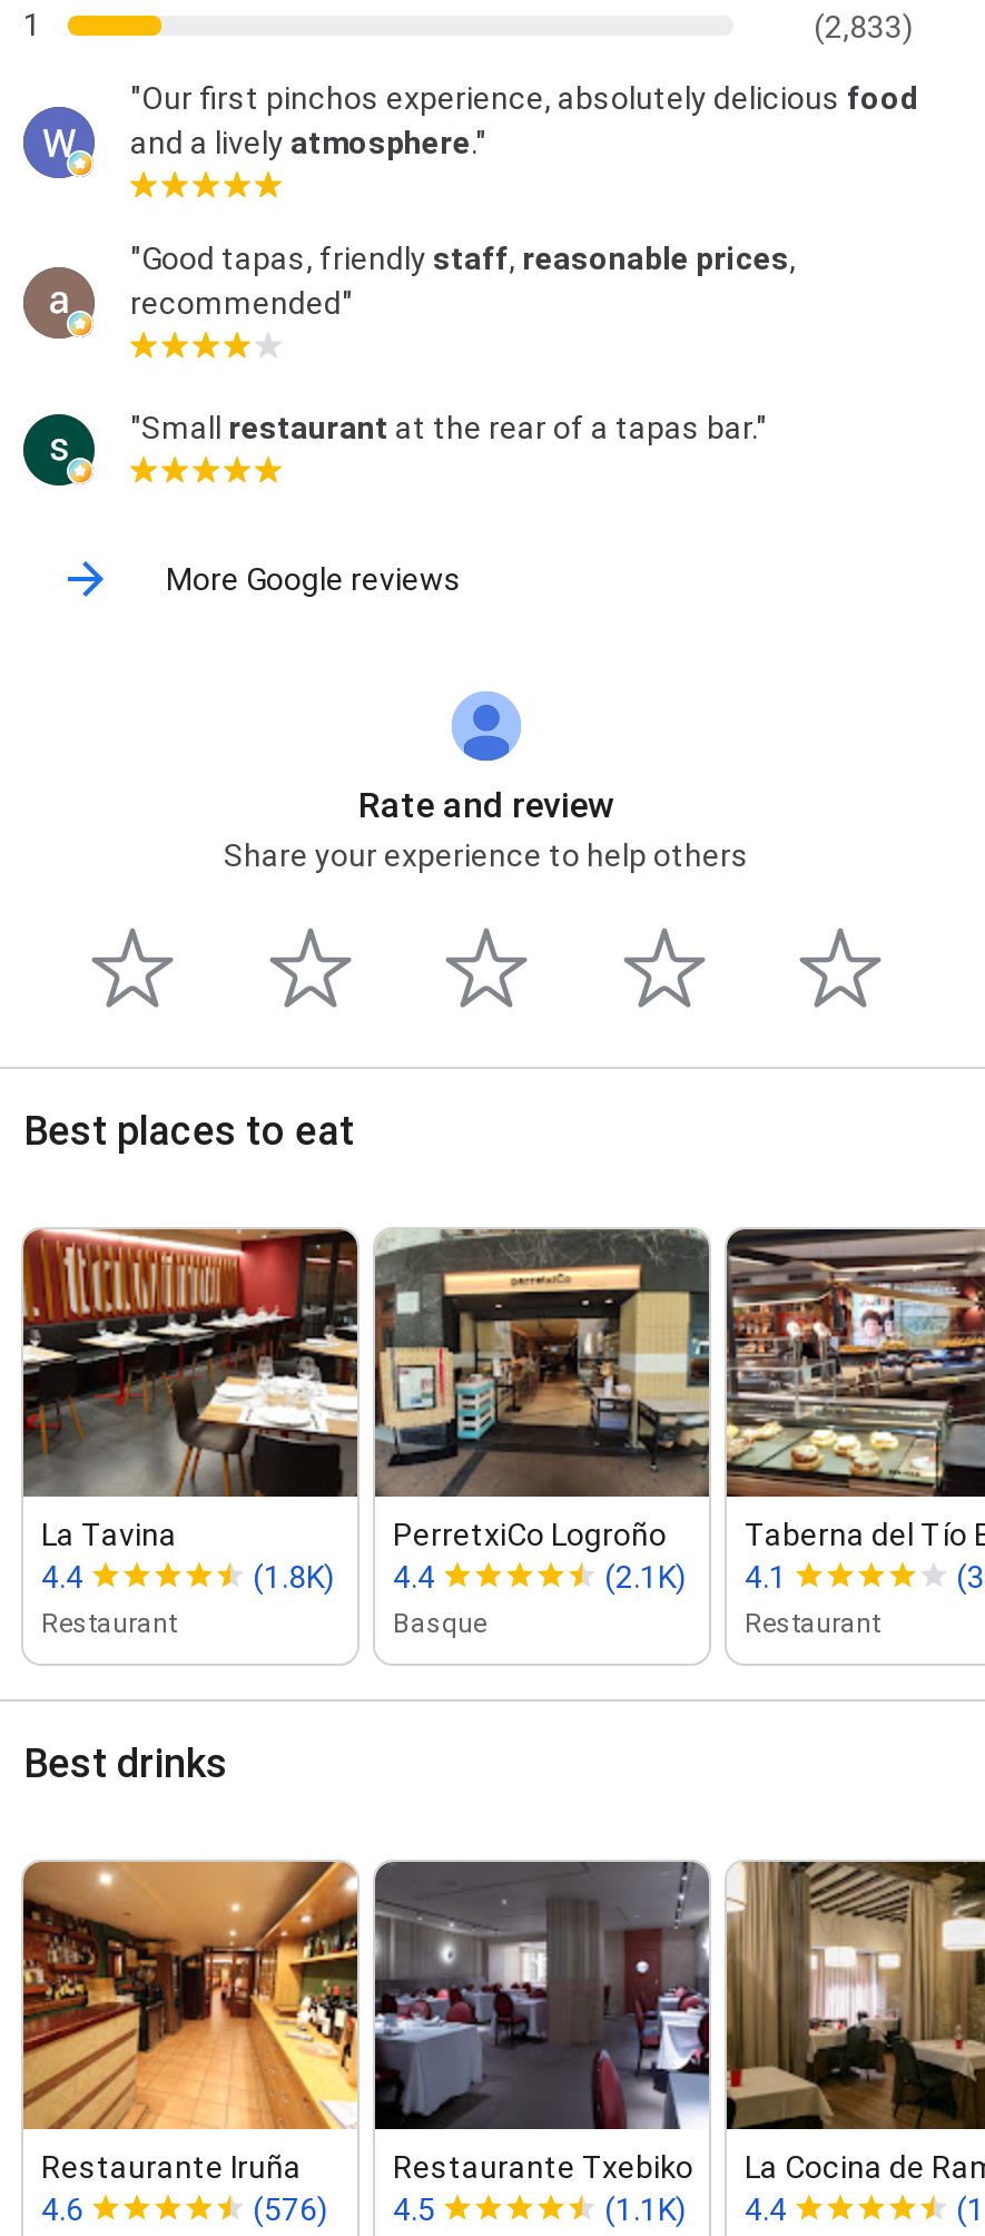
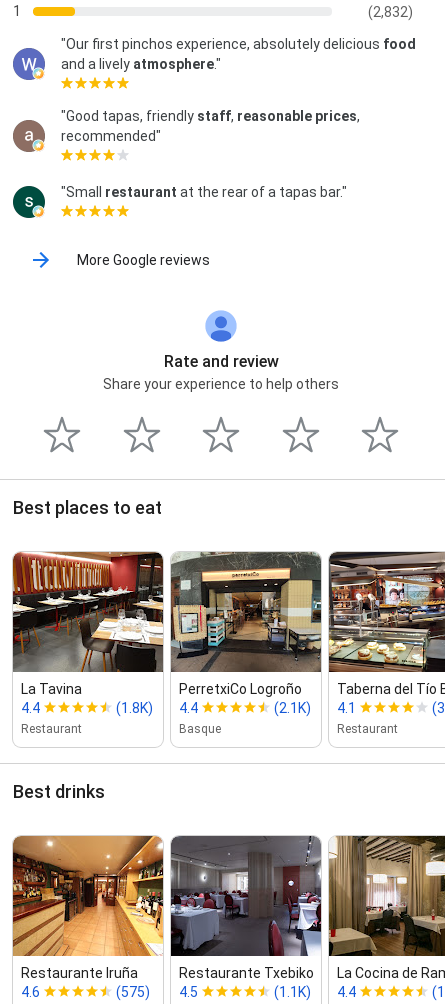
- (2,833)
+ (2,832)

- (576) 4.5
+ (575) 4.5
